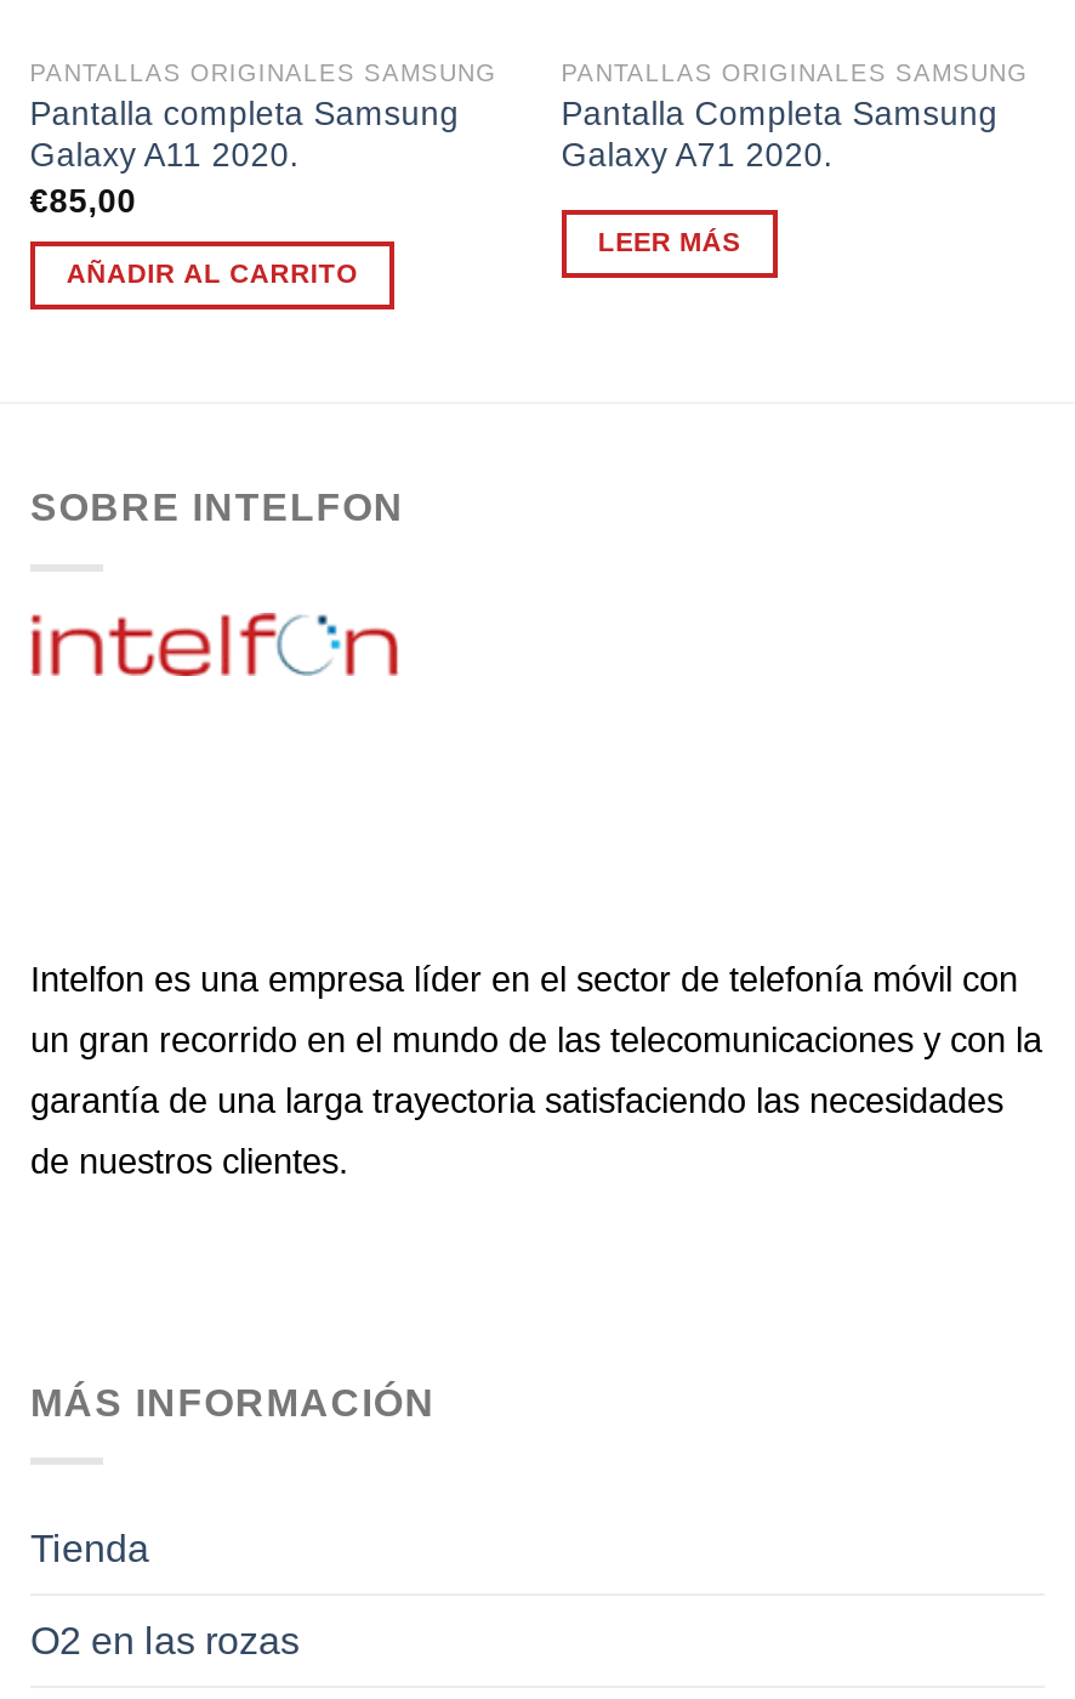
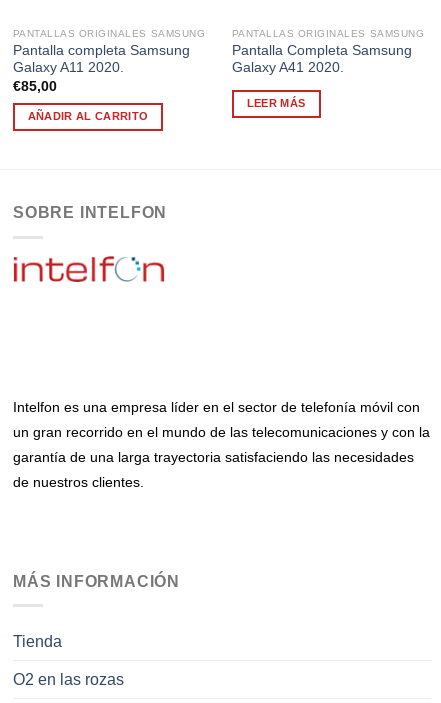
- Galaxy A71 2020.
+ Galaxy A41 2020.
